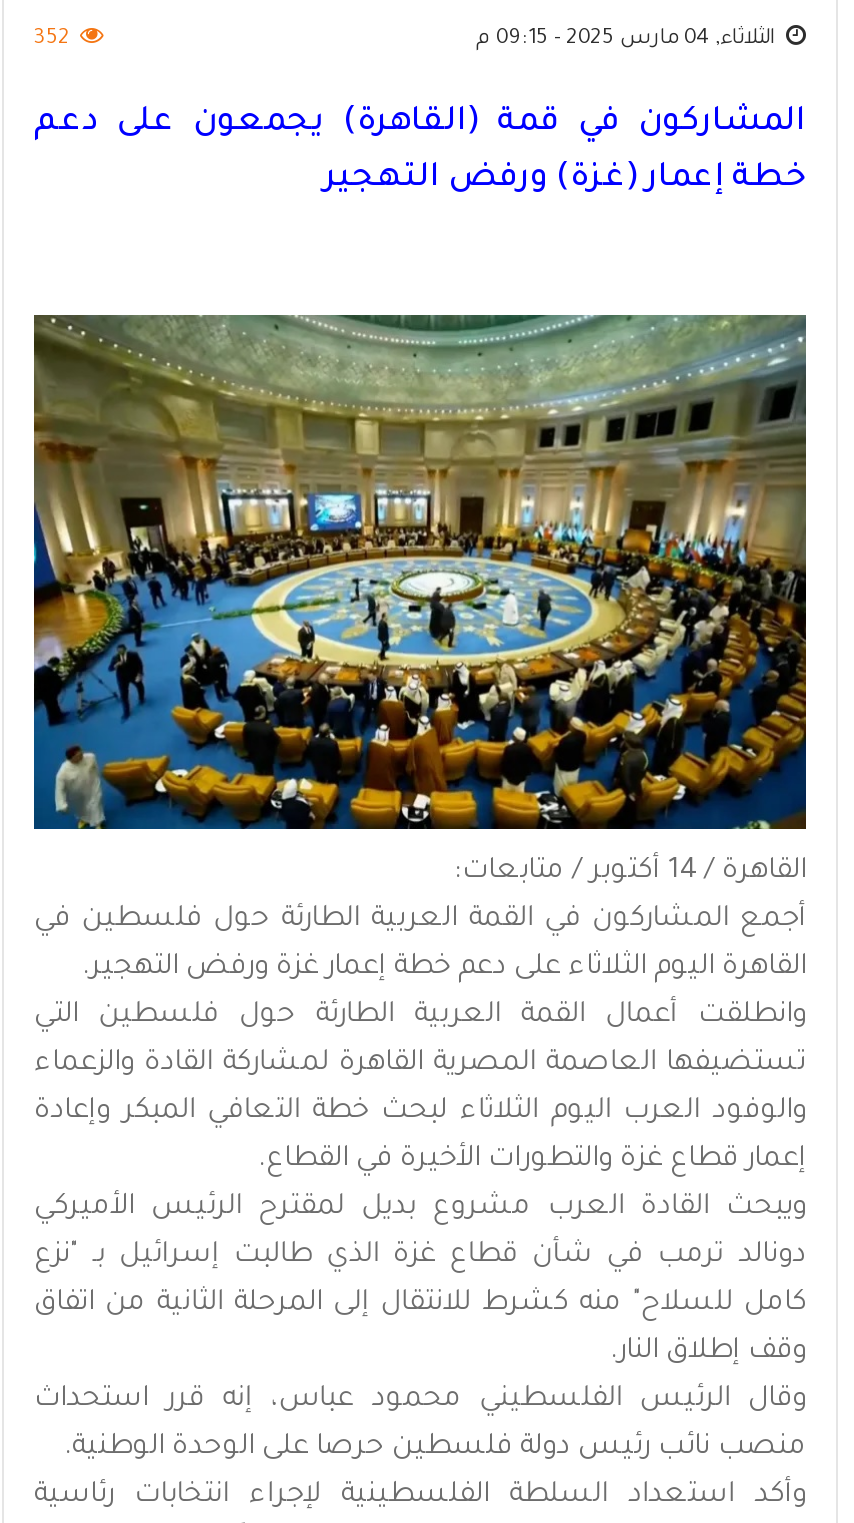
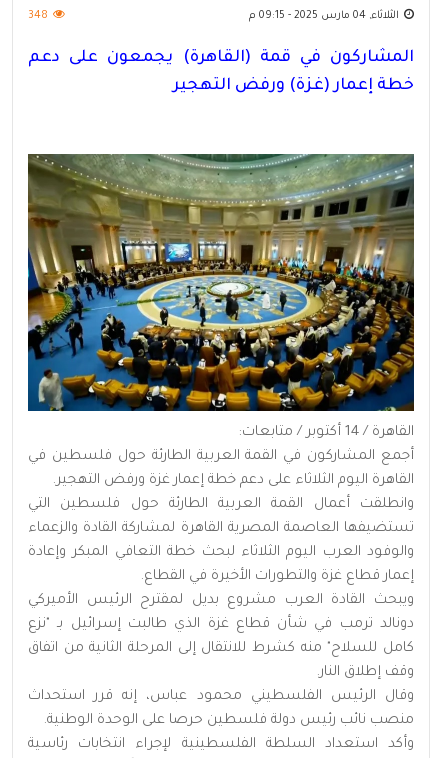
- 352
+ 348
